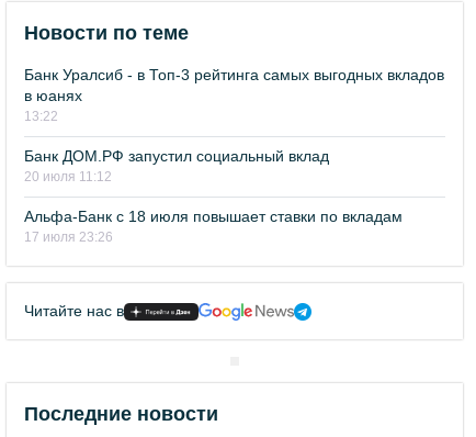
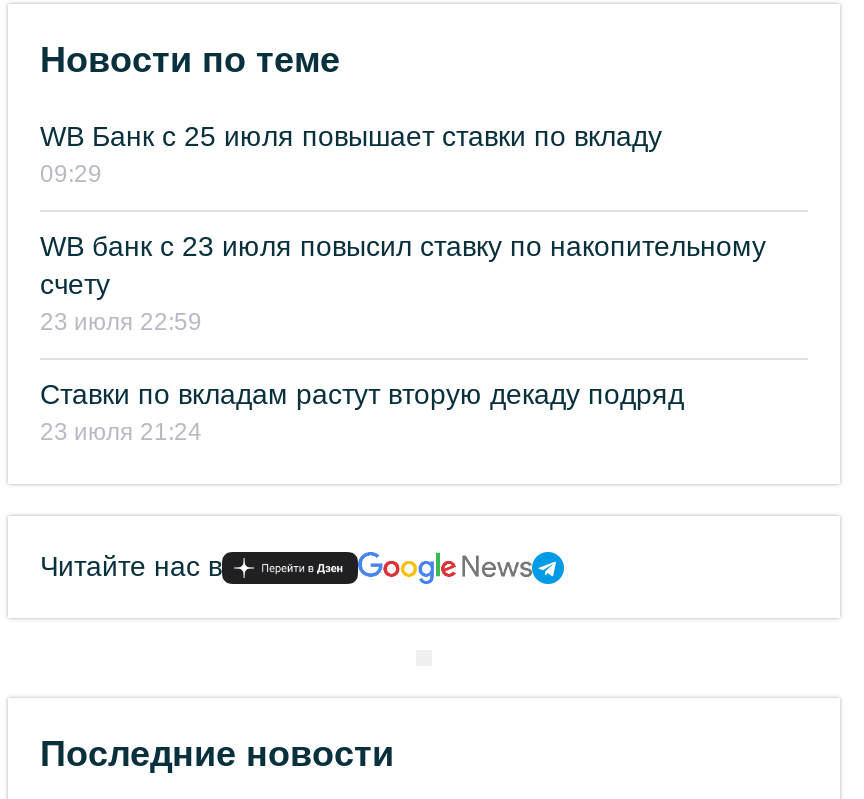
- Банк Уралсиб - в Топ-3 рейтинга самых выгодных вкладов
- в юанях
- 13:22
+ WB Банк с 25 июля повышает ставки по вкладу
+ 09:29

- Банк ДОМ.РФ запустил социальный вклад
- 20 июля 11:12
+ WB банк с 23 июля повысил ставку по накопительному
+ счету
+ 23 июля 22:59

- Альфа-Банк с 18 июля повышает ставки по вкладам
- 17 июля 23:26
+ Ставки по вкладам растут вторую декаду подряд
+ 23 июля 21:24
